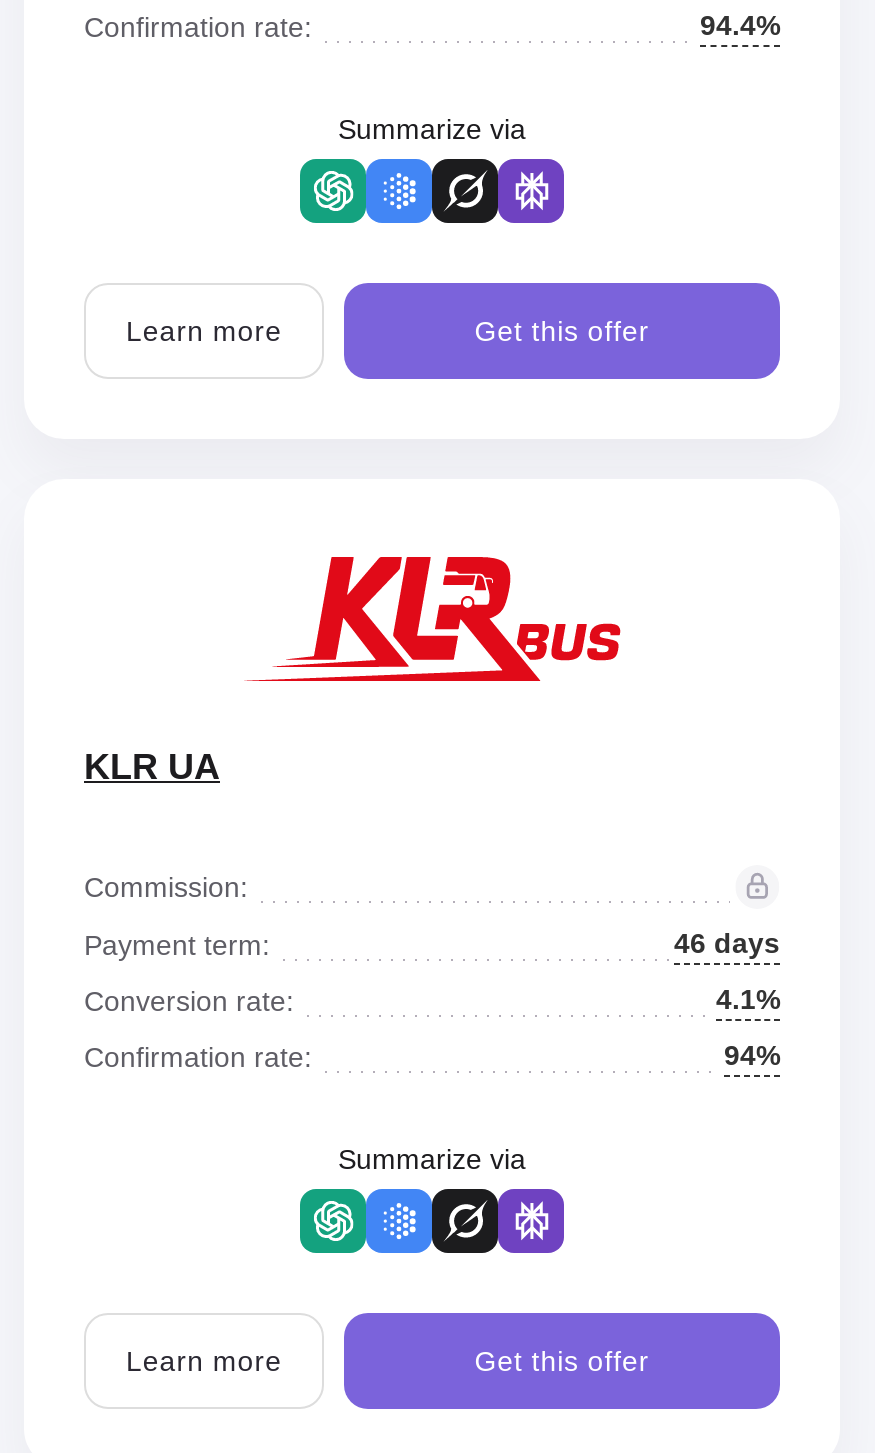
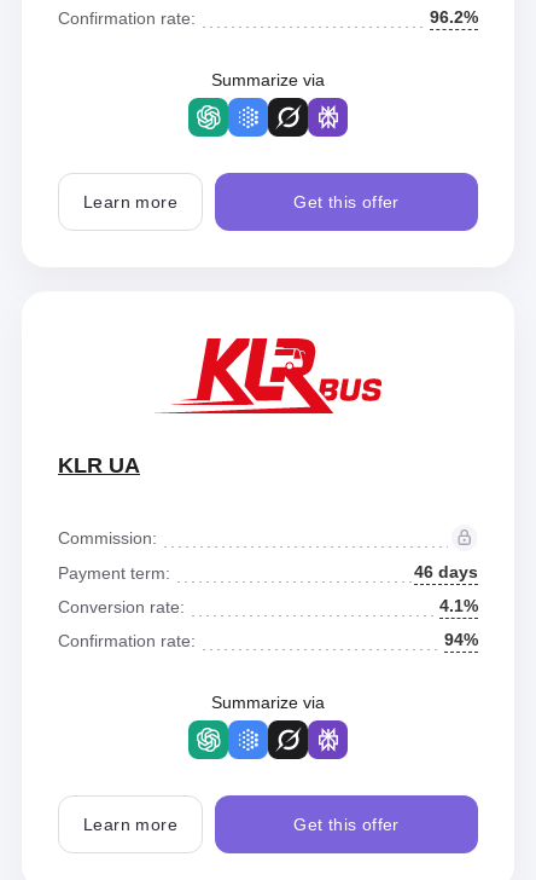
- 94.4%
+ 96.2%
